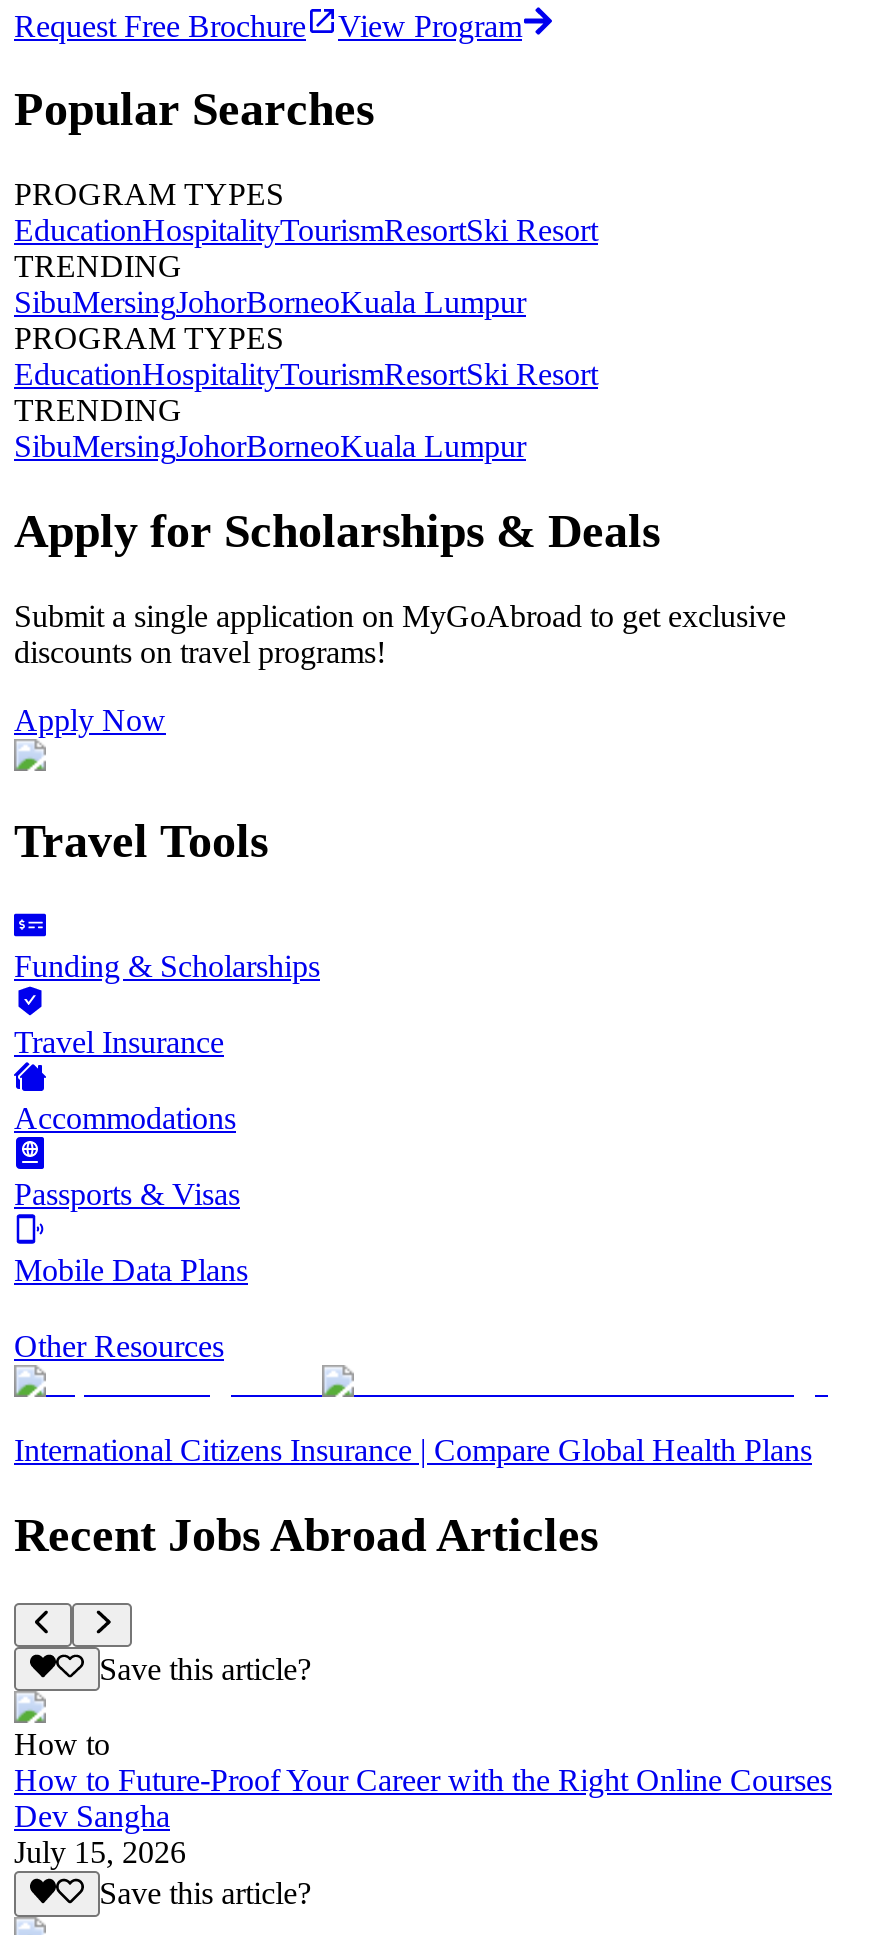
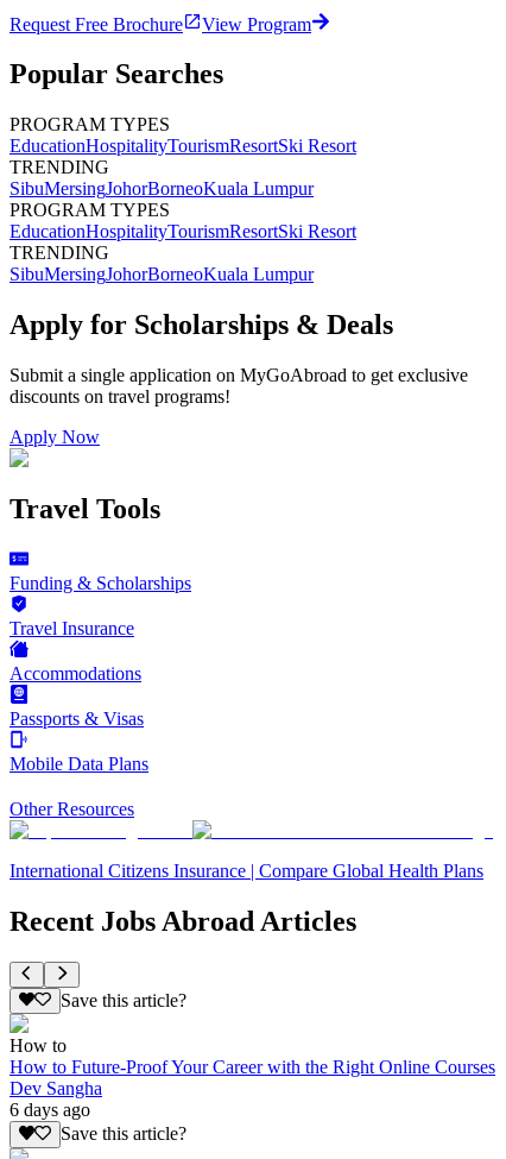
- July 15, 2026
+ 6 days ago
